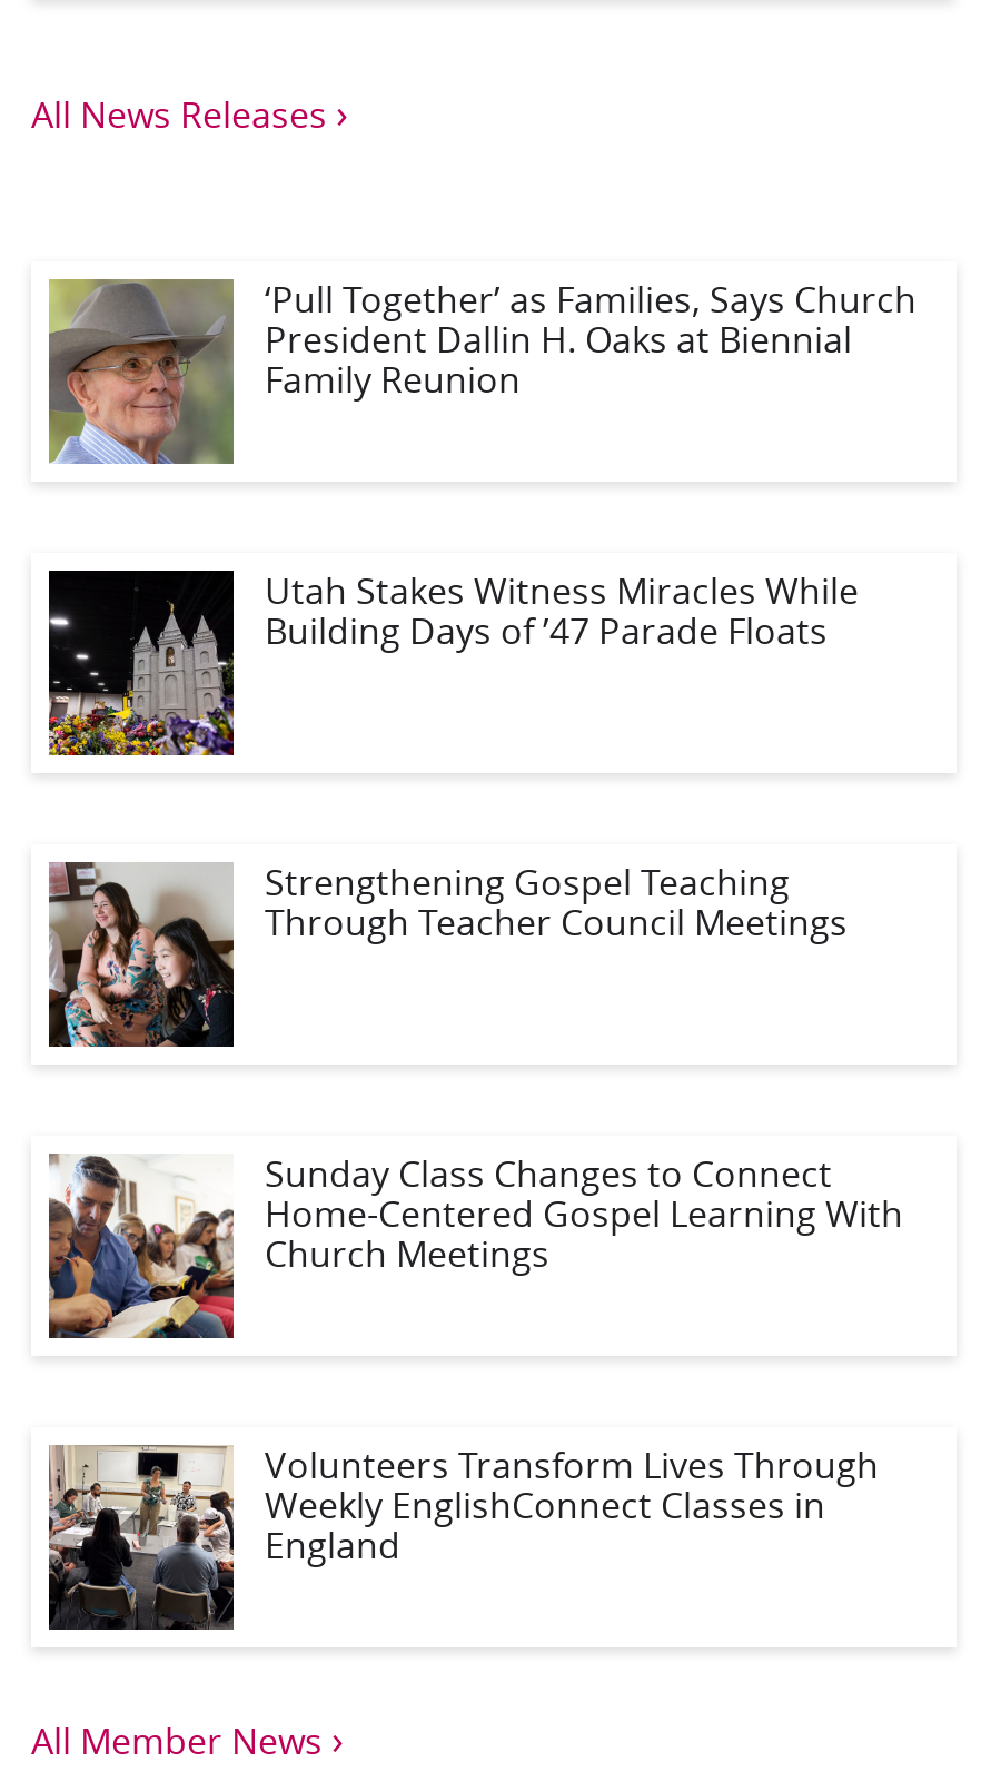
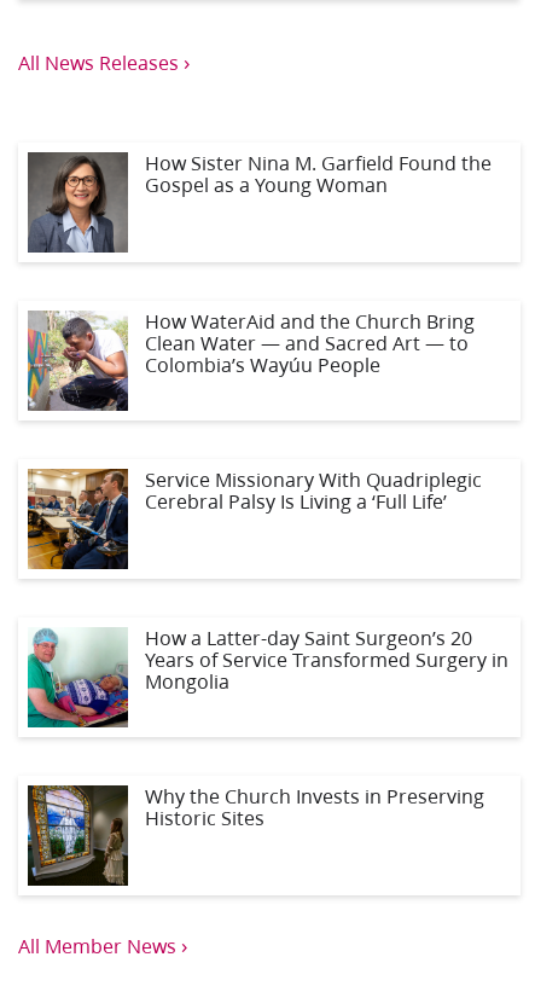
- [image]
- ‘Pull Together’ as Families, Says Church
- President Dallin H. Oaks at Biennial
- Family Reunion
+ [image]
+ How Sister Nina M. Garfield Found the
+ Gospel as a Young Woman

- [image]
- Utah Stakes Witness Miracles While
- Building Days of ’47 Parade Floats
+ [image]
+ How WaterAid and the Church Bring
+ Clean Water — and Sacred Art — to
+ Colombia’s Wayúu People

- [image]
- Strengthening Gospel Teaching
- Through Teacher Council Meetings
+ [image]
+ Service Missionary With Quadriplegic
+ Cerebral Palsy Is Living a ‘Full Life’

- [image]
- Sunday Class Changes to Connect
- Home-Centered Gospel Learning With
- Church Meetings
+ [image]
+ How a Latter-day Saint Surgeon’s 20
+ Years of Service Transformed Surgery in
+ Mongolia

- [image]
- Volunteers Transform Lives Through
- Weekly EnglishConnect Classes in
- England
+ [image]
+ Why the Church Invests in Preserving
+ Historic Sites
